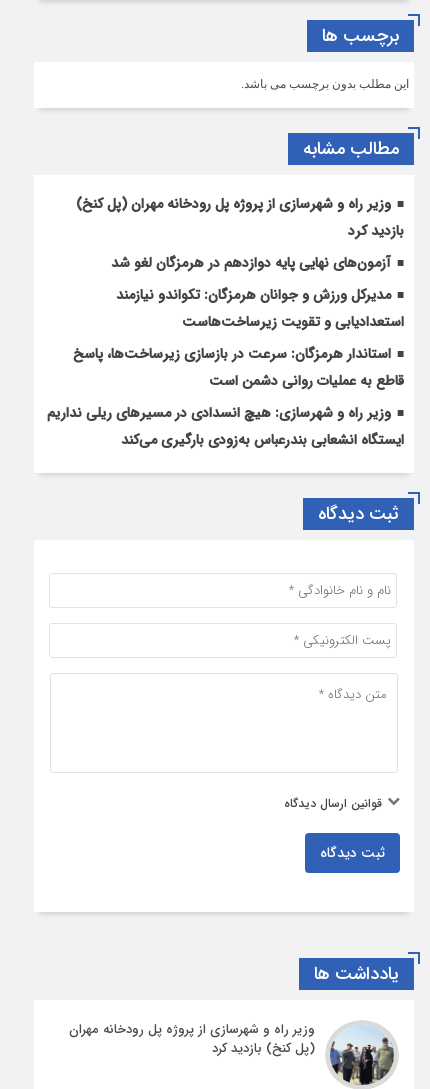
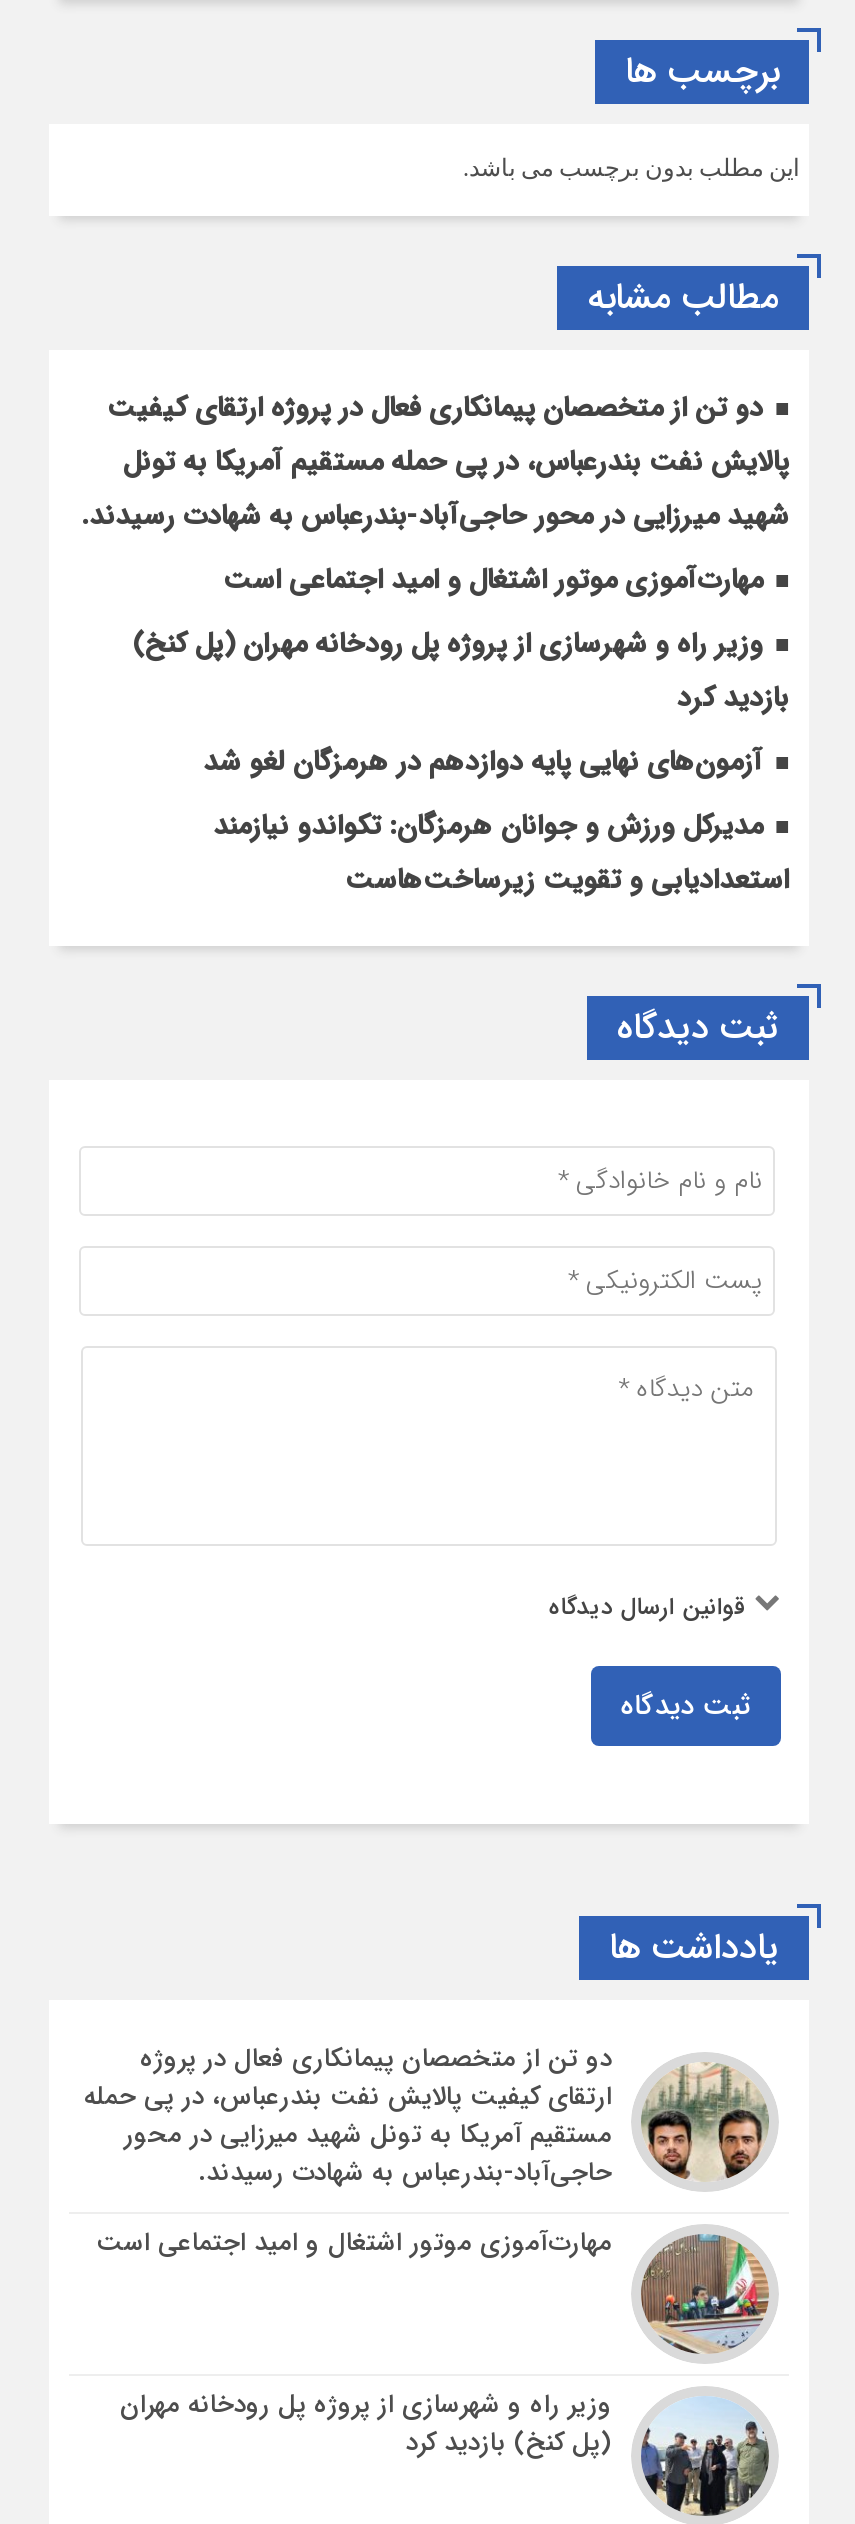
+ دو تن از متخصصان پیمانکاری فعال در پروژه ارتقای کیفیت
+ پالایش نفت بندرعباس، در پی حمله مستقیم آمریکا به تونل
+ شهید میرزایی در محور حاجی‌آباد-بندرعباس به شهادت رسیدند.
+ مهارت‌آموزی موتور اشتغال و امید اجتماعی است

- استاندار هرمزگان: سرعت در بازسازی زیرساخت‌ها، پاسخ
- قاطع به عملیات روانی دشمن است
- وزیر راه و شهرسازی: هیچ انسدادی در مسیرهای ریلی نداریم
- ایستگاه انشعابی بندرعباس به‌زودی بارگیری می‌کند

+ [image]
+ دو تن از متخصصان پیمانکاری فعال در پروژه
+ ارتقای کیفیت پالایش نفت بندرعباس، در پی حمله
+ مستقیم آمریکا به تونل شهید میرزایی در محور
+ حاجی‌آباد-بندرعباس به شهادت رسیدند.
+ مهارت‌آموزی موتور اشتغال و امید اجتماعی است

+ [image]
